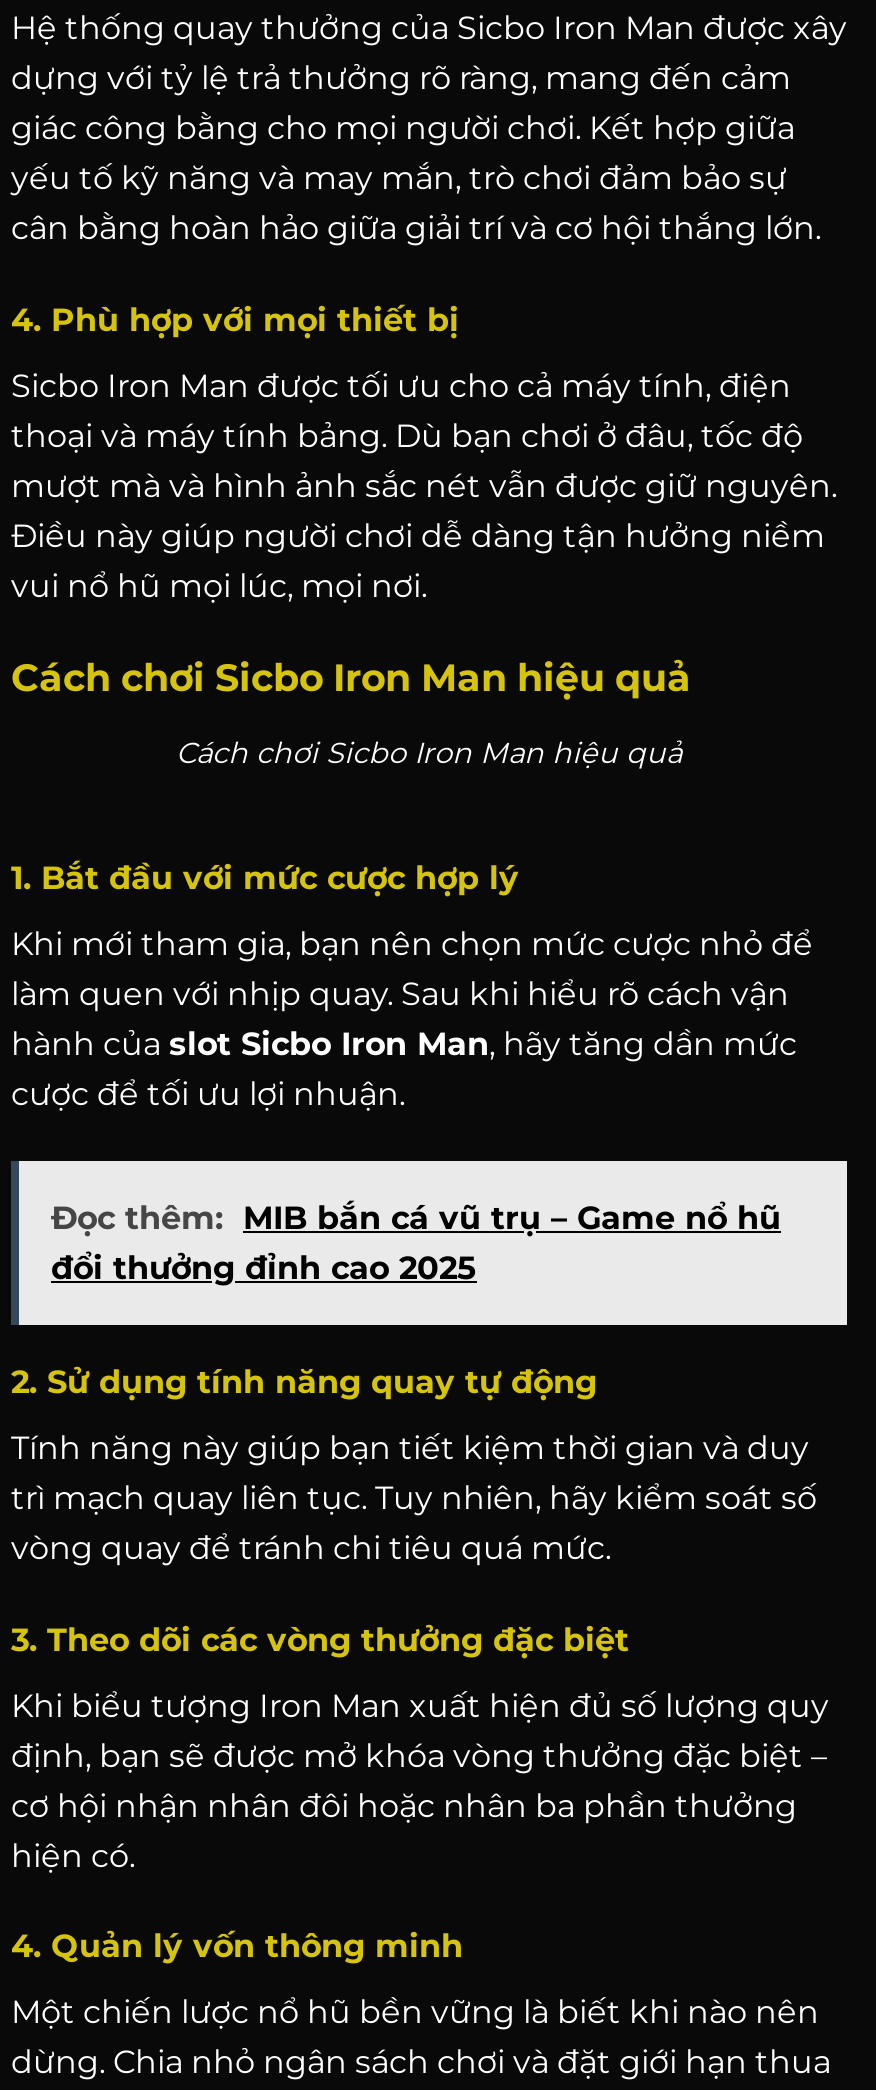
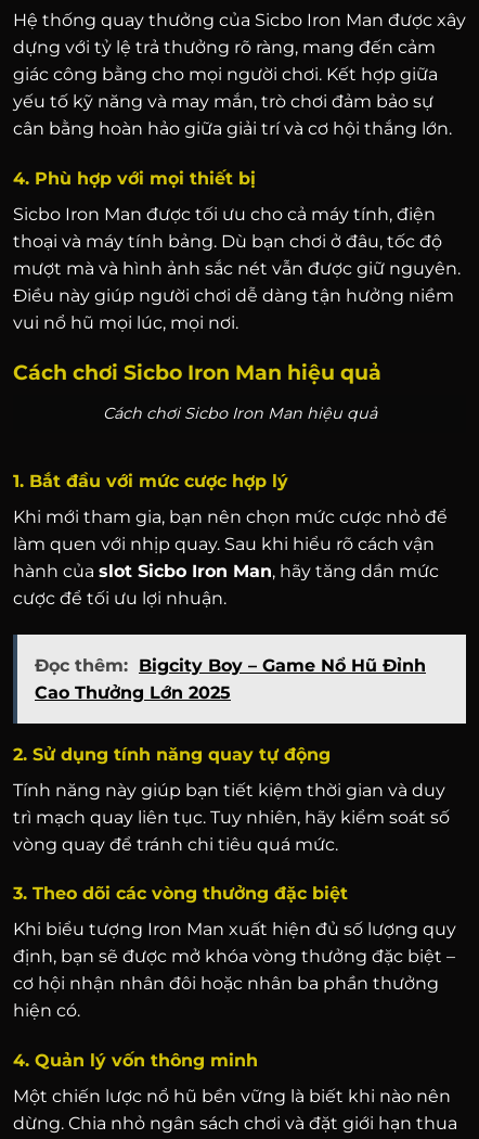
- Đọc thêm: MIB bắn cá vũ trụ – Game nổ hũ
- đổi thưởng đỉnh cao 2025
+ Đọc thêm: Bigcity Boy – Game Nổ Hũ Đỉnh
+ Cao Thưởng Lớn 2025
